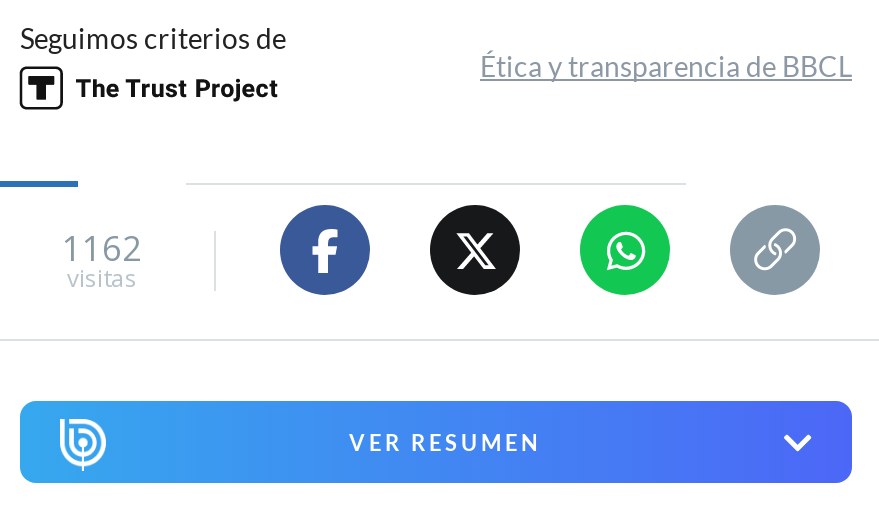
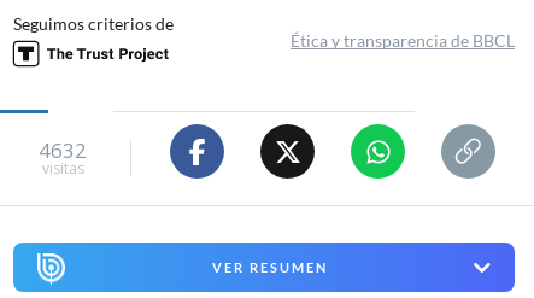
- 1162
+ 4632
